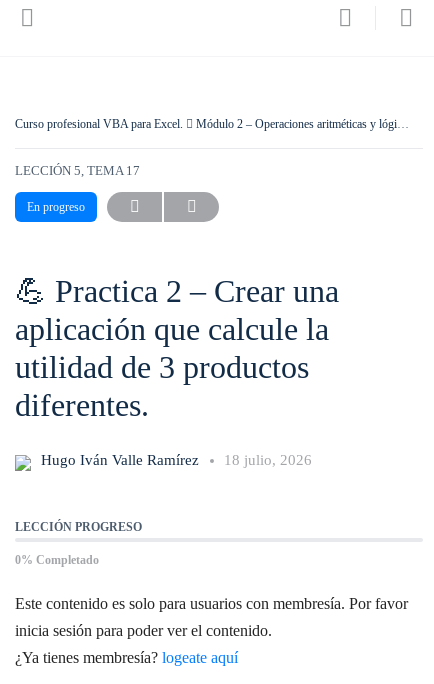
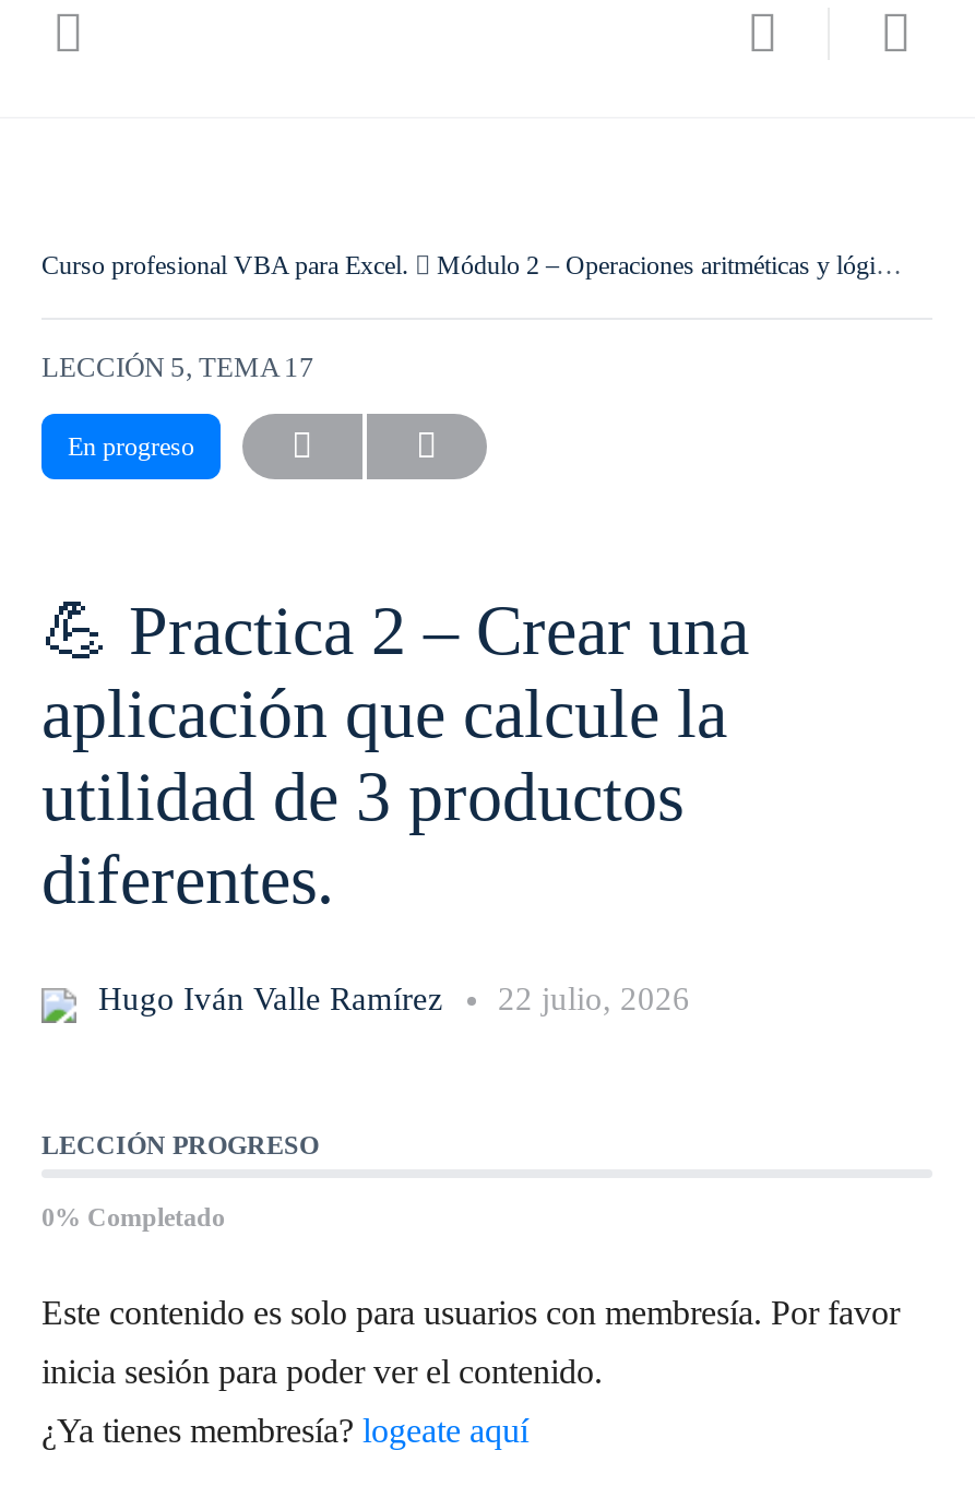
- Hugo Iván Valle Ramírez 18 julio, 2026
+ Hugo Iván Valle Ramírez 22 julio, 2026
